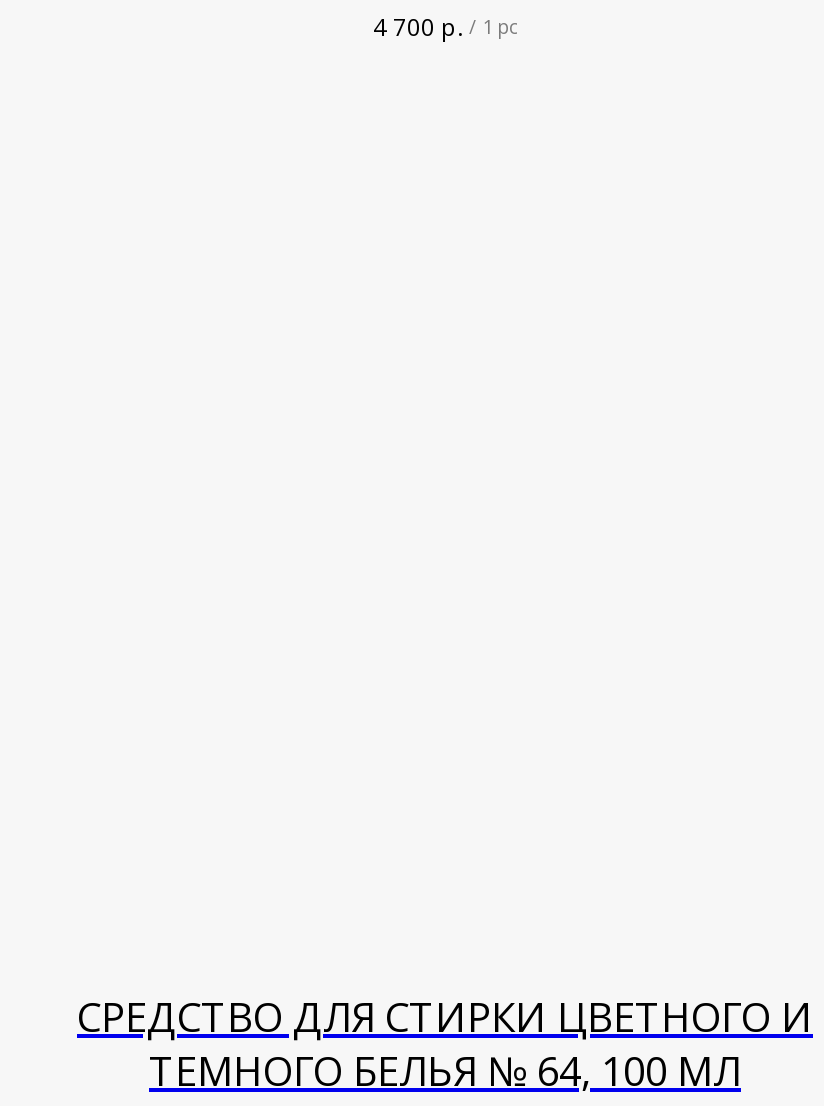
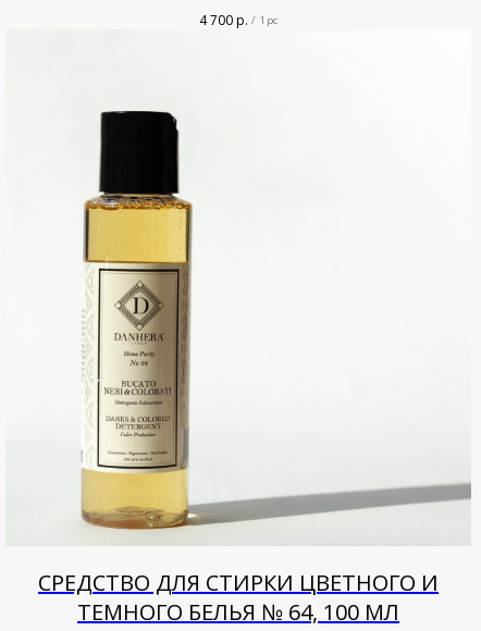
+ [image]
